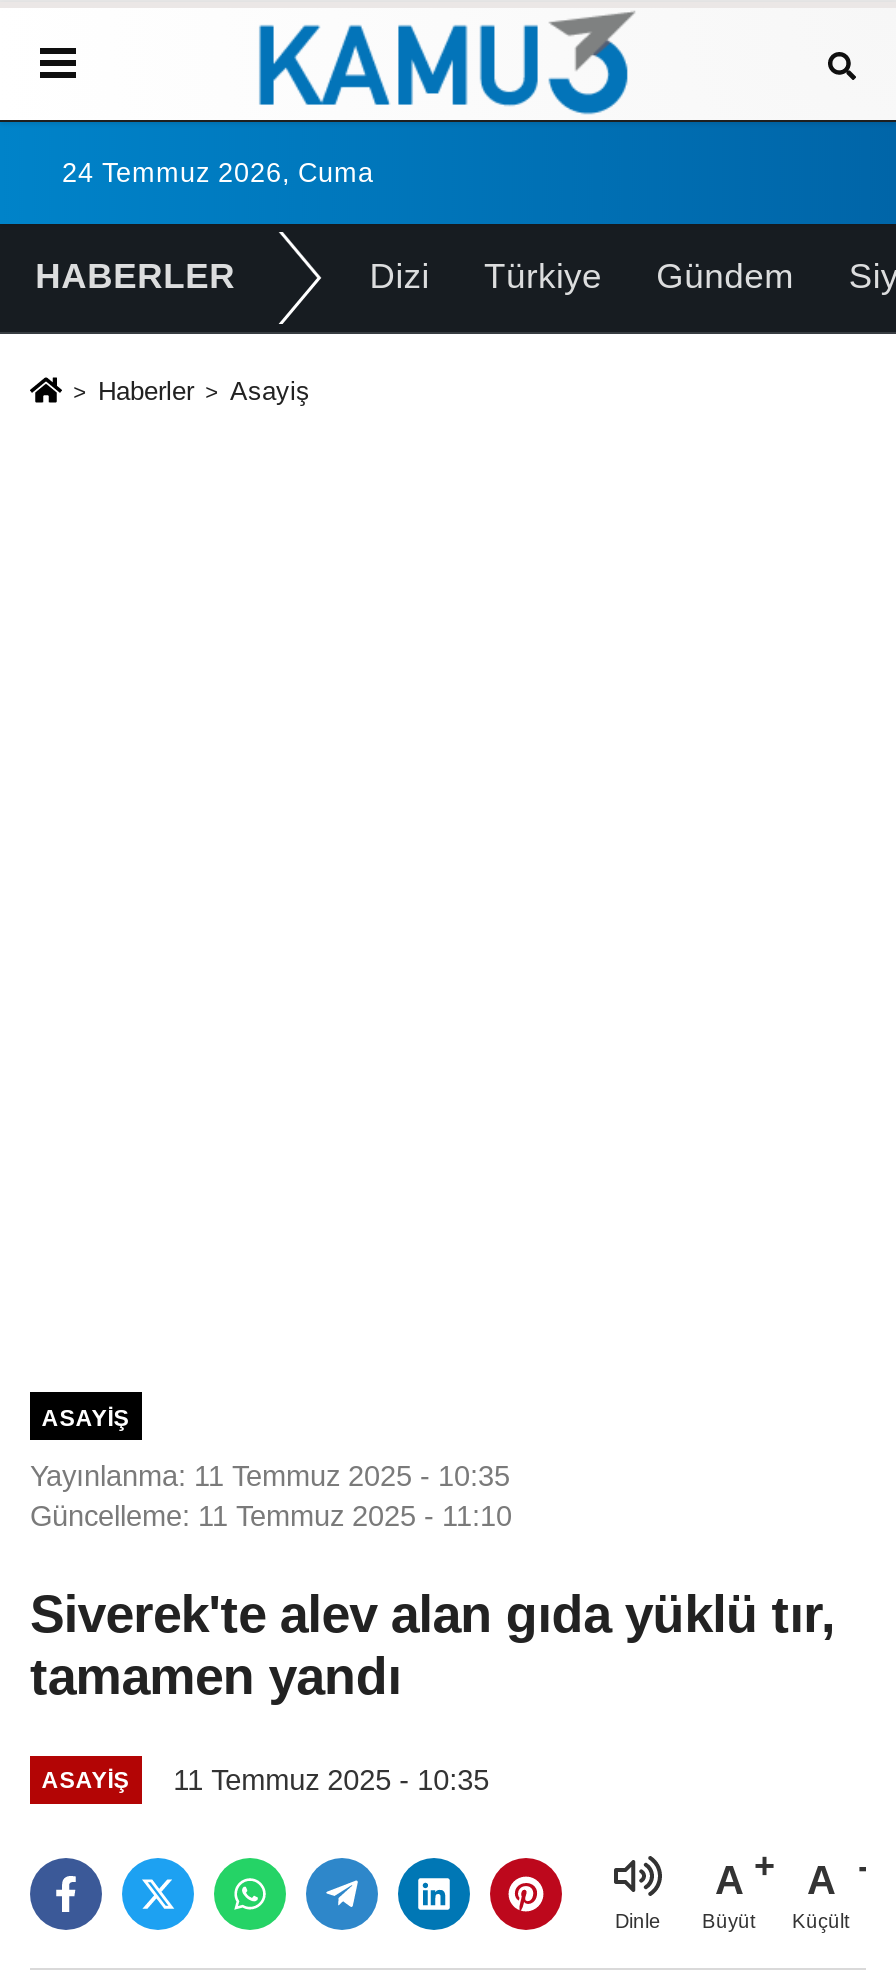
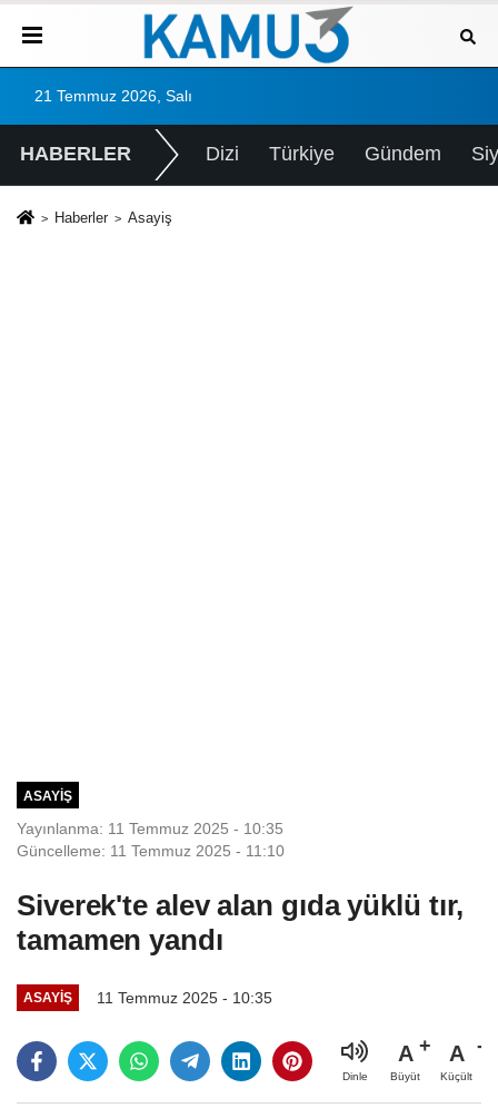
- 24 Temmuz 2026, Cuma
+ 21 Temmuz 2026, Salı
